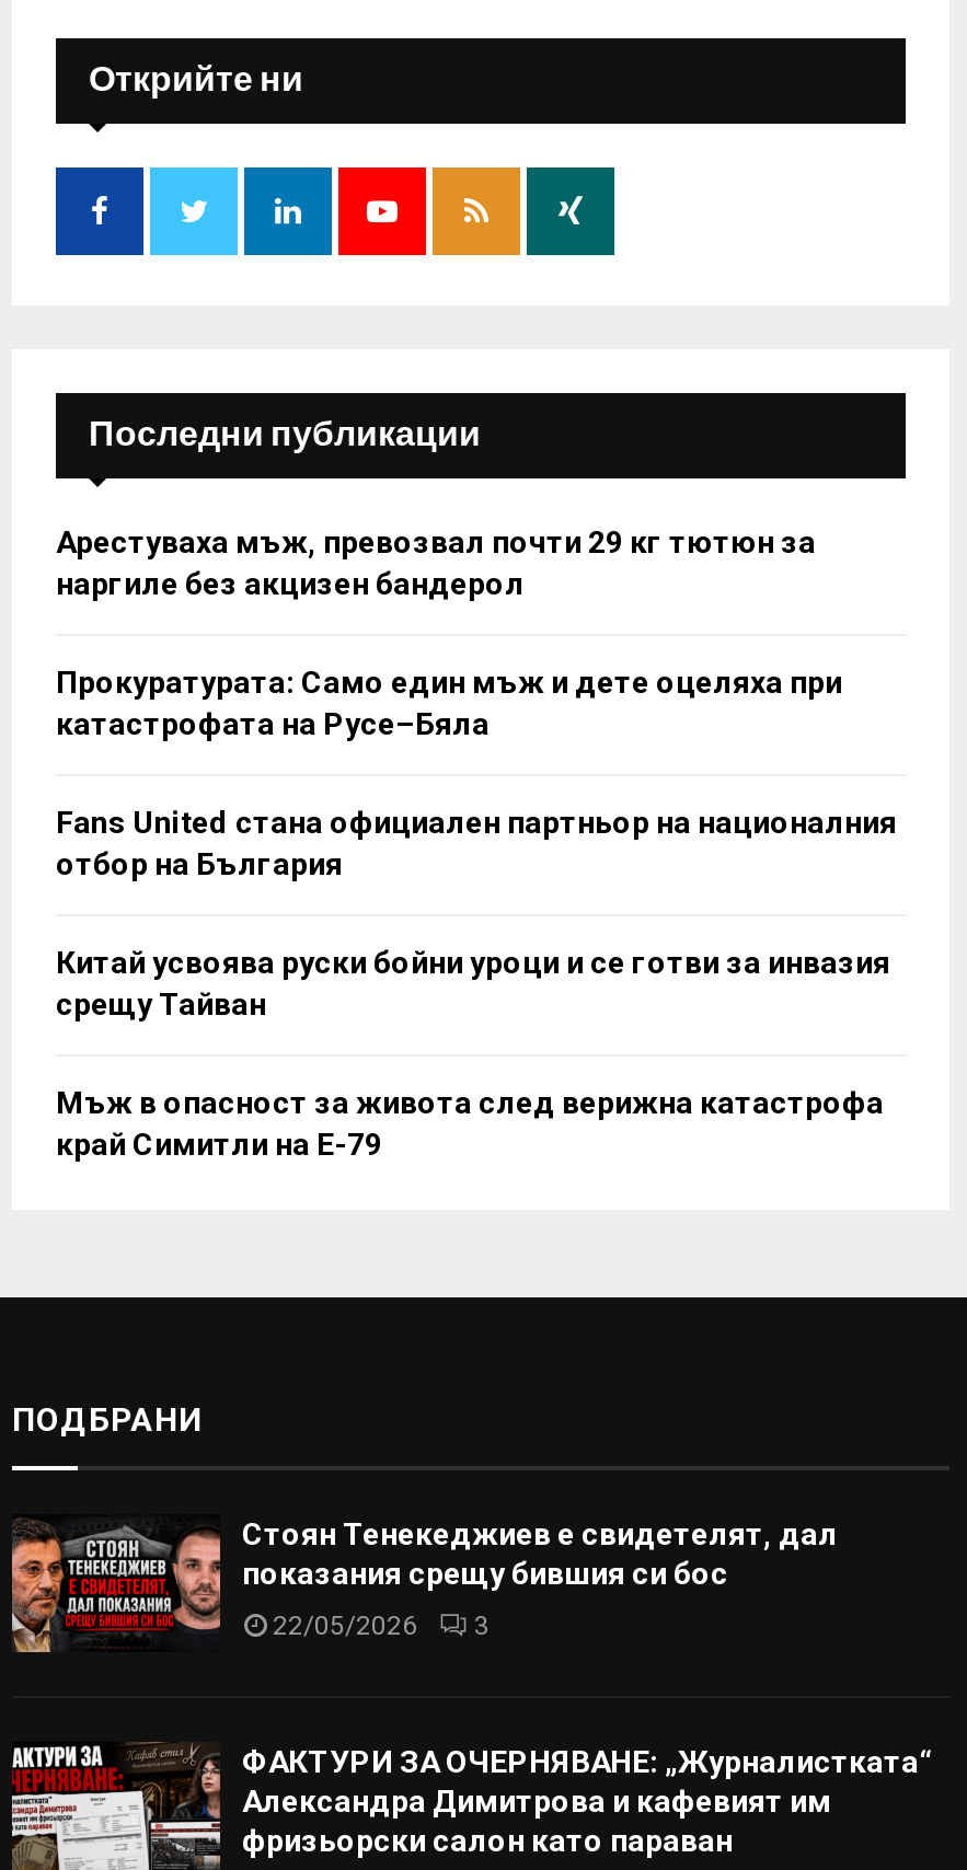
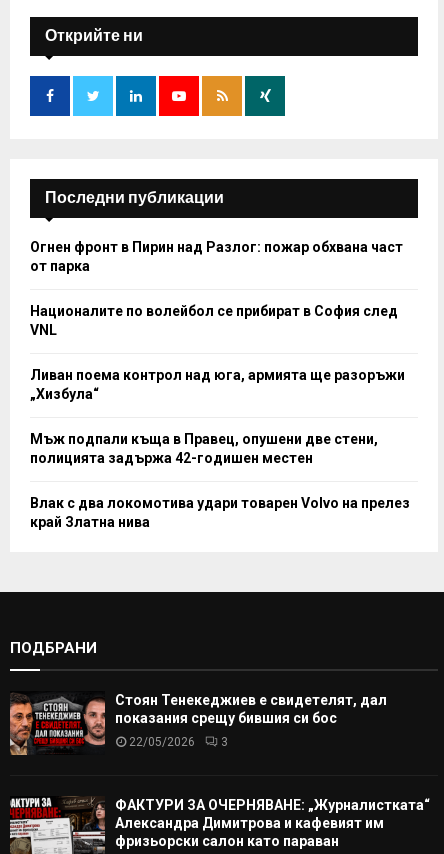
- Арестуваха мъж, превозвал почти 29 кг тютюн за
- наргиле без акцизен бандерол
+ Огнен фронт в Пирин над Разлог: пожар обхвана част
+ от парка

- Прокуратурата: Само един мъж и дете оцеляха при
- катастрофата на Русе–Бяла
+ Националите по волейбол се прибират в София след
+ VNL

- Fans United стана официален партньор на националния
- отбор на България
+ Ливан поема контрол над юга, армията ще разоръжи
+ „Хизбула“

- Китай усвоява руски бойни уроци и се готви за инвазия
- срещу Тайван
+ Мъж подпали къща в Правец, опушени две стени,
+ полицията задържа 42-годишен местен

- Мъж в опасност за живота след верижна катастрофа
- край Симитли на Е-79
+ Влак с два локомотива удари товарен Volvo на прелез
+ край Златна нива
